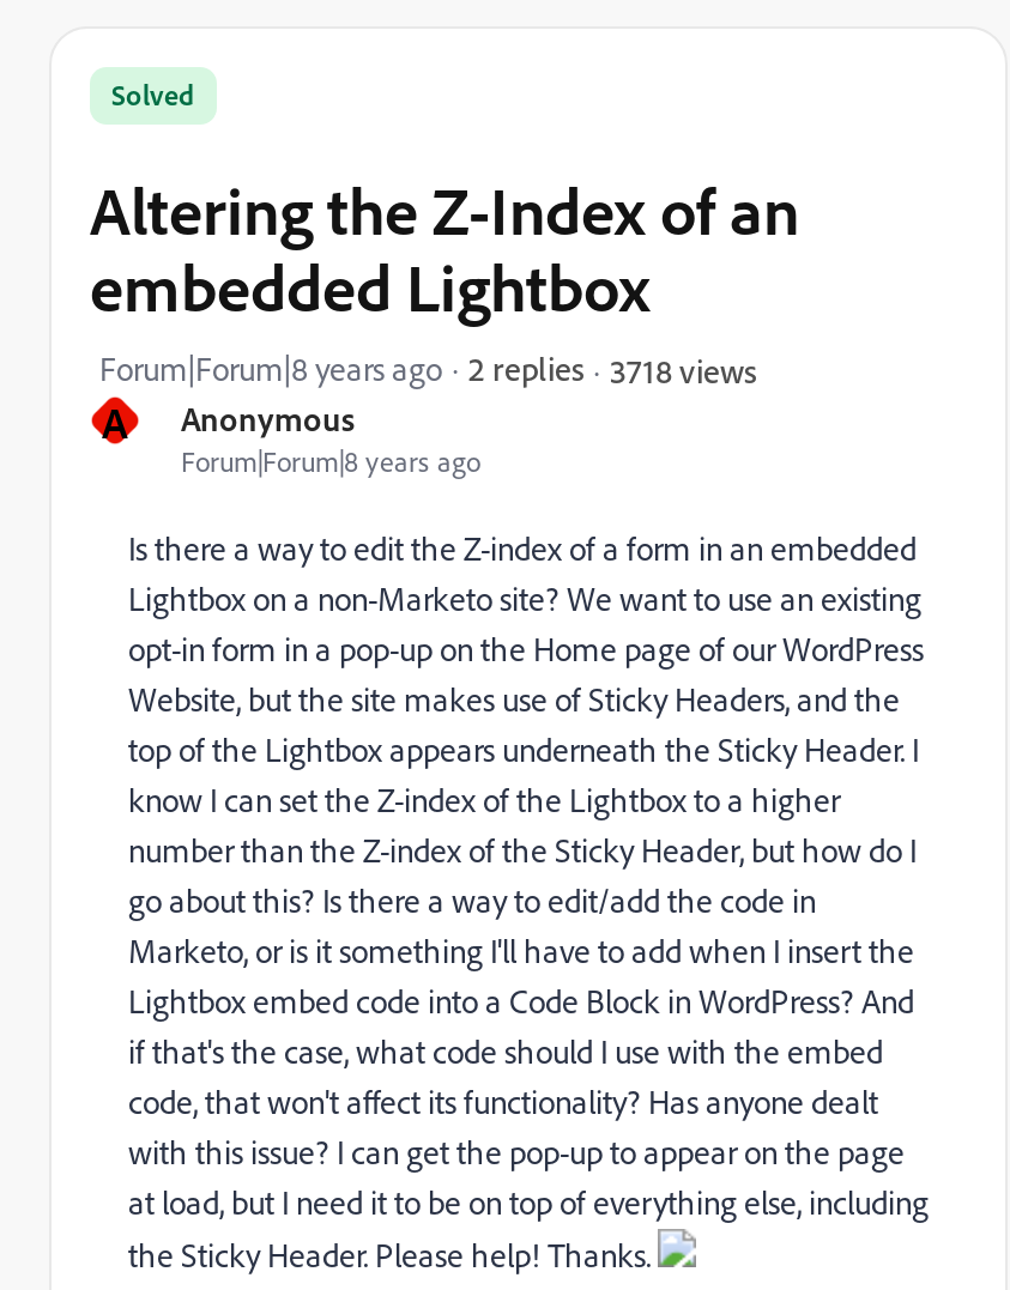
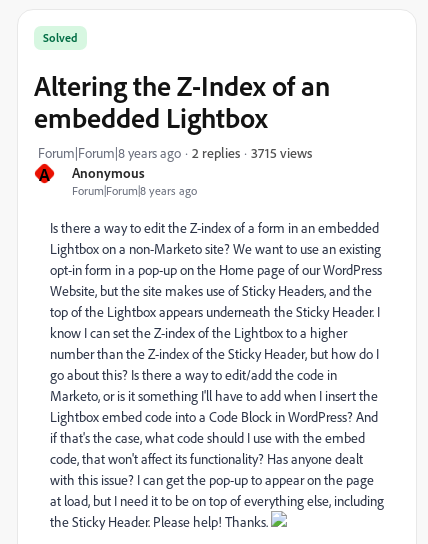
- 3718 views
+ 3715 views
